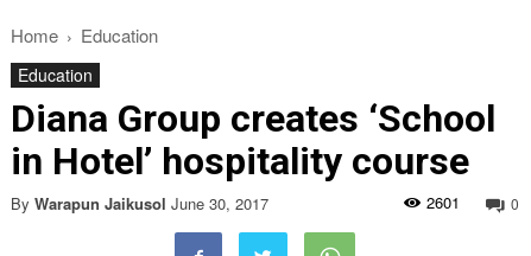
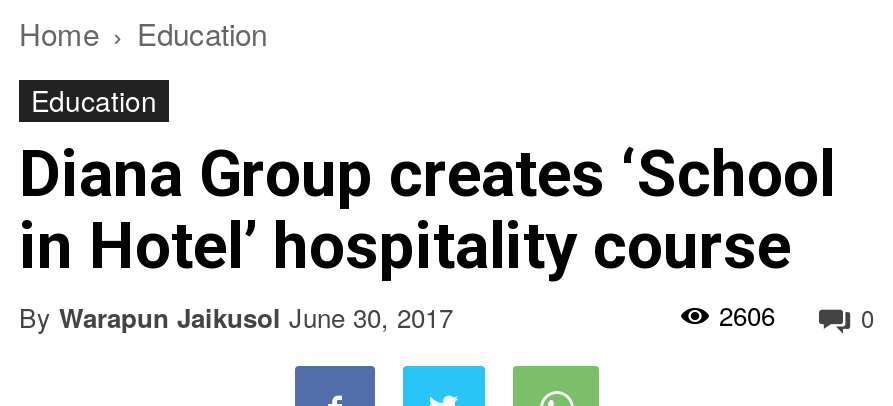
- 2601
+ 2606
